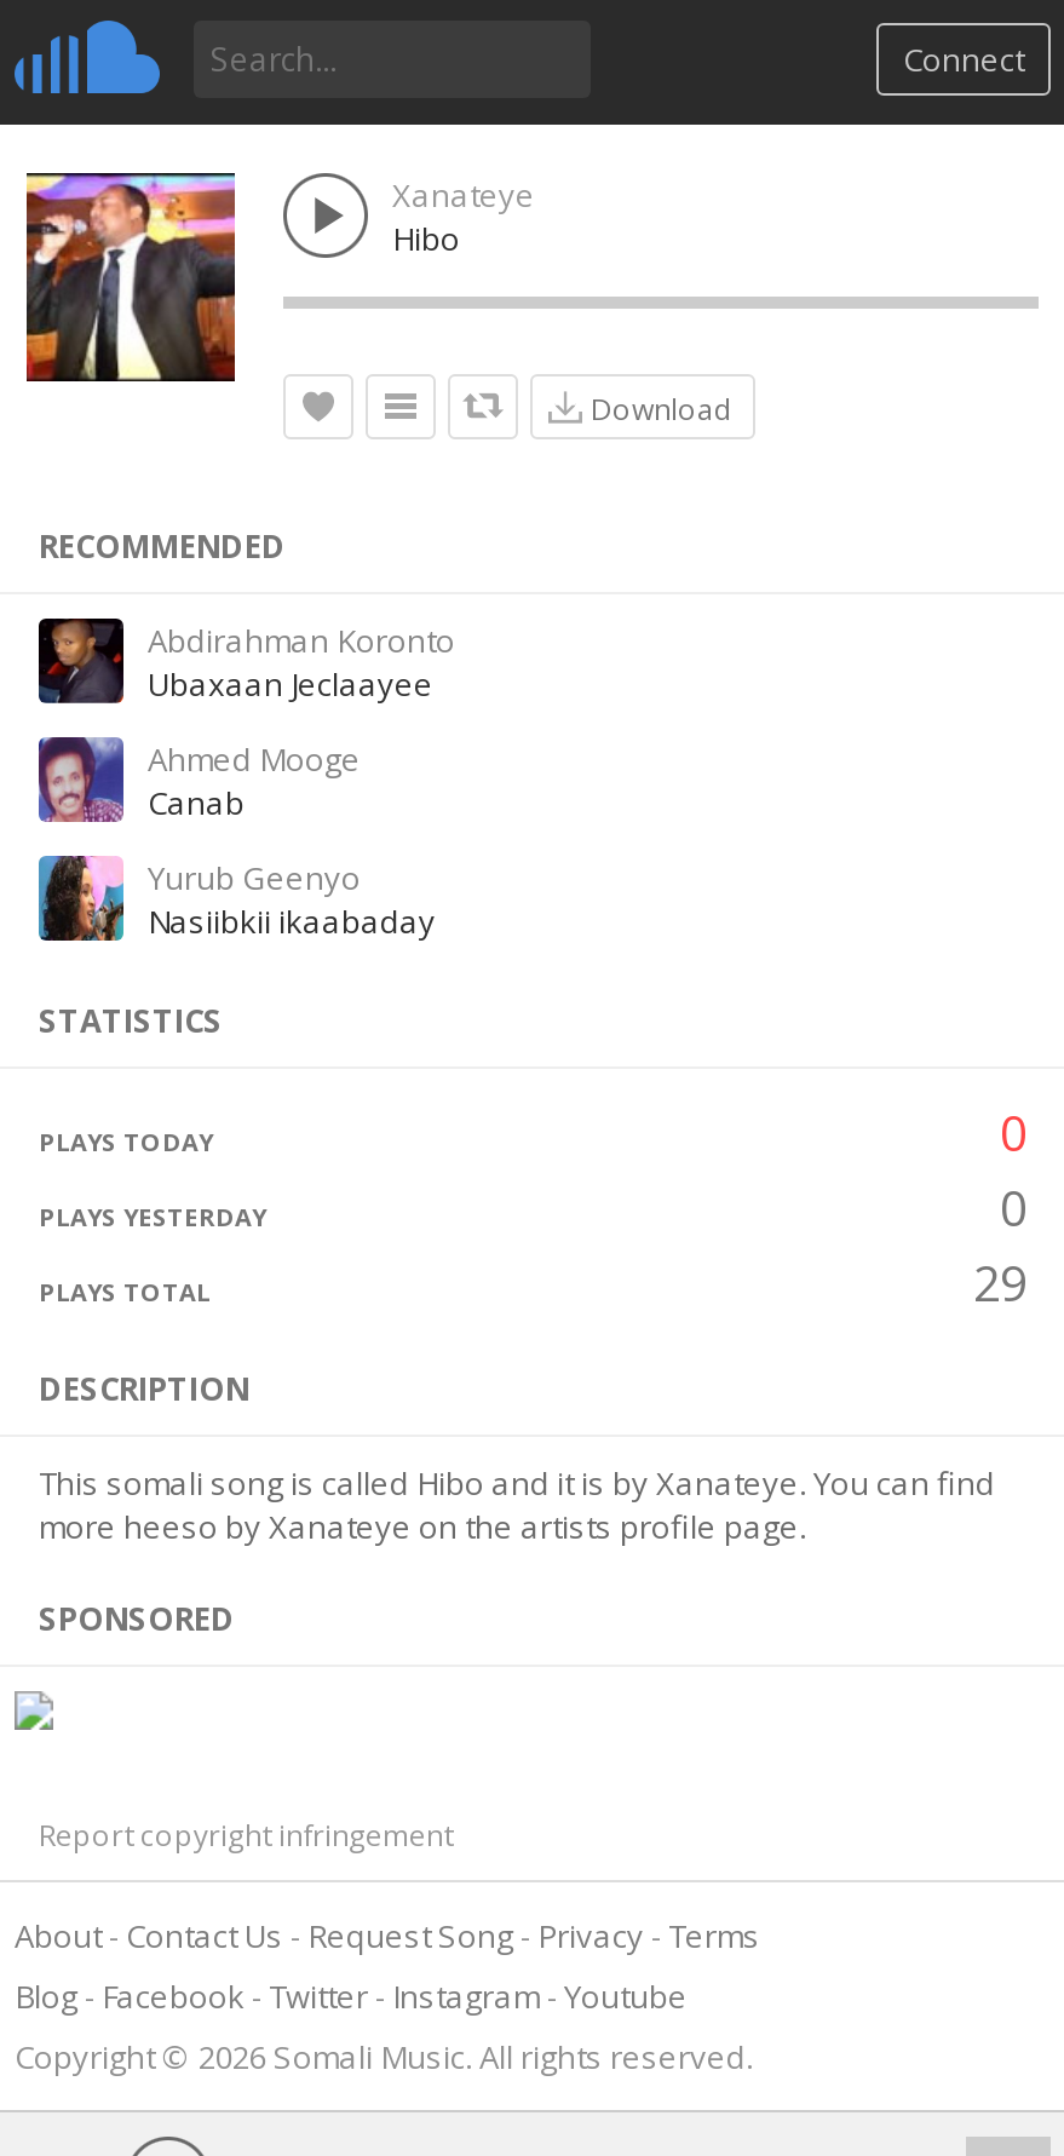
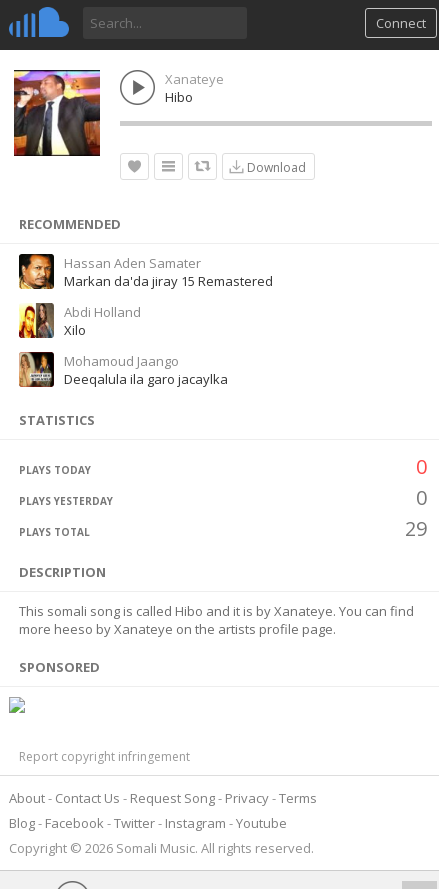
- [image]
- Abdirahman Koronto
- Ubaxaan Jeclaayee
+ [image]
+ Hassan Aden Samater
+ Markan da'da jiray 15 Remastered

- [image]
- Ahmed Mooge
- Canab
+ [image]
+ Abdi Holland
+ Xilo

- [image]
- Yurub Geenyo
- Nasiibkii ikaabaday
+ [image]
+ Mohamoud Jaango
+ Deeqalula ila garo jacaylka
